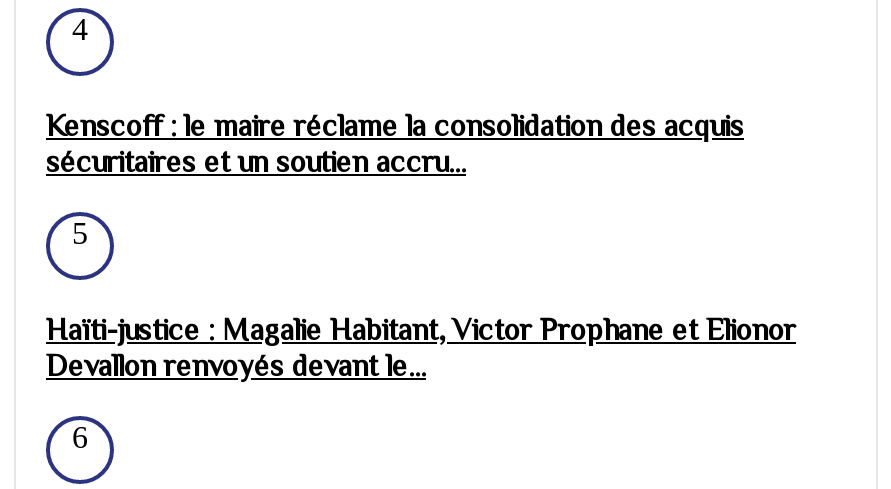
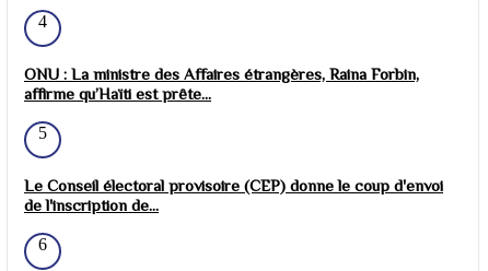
- Kenscoff : le maire réclame la consolidation des acquis
- sécuritaires et un soutien accru...
+ ONU : La ministre des Affaires étrangères, Raina Forbin,
+ affirme qu’Haïti est prête...

- Haïti-justice : Magalie Habitant, Victor Prophane et Elionor
- Devallon renvoyés devant le...
+ Le Conseil électoral provisoire (CEP) donne le coup d'envoi
+ de l'inscription de...
